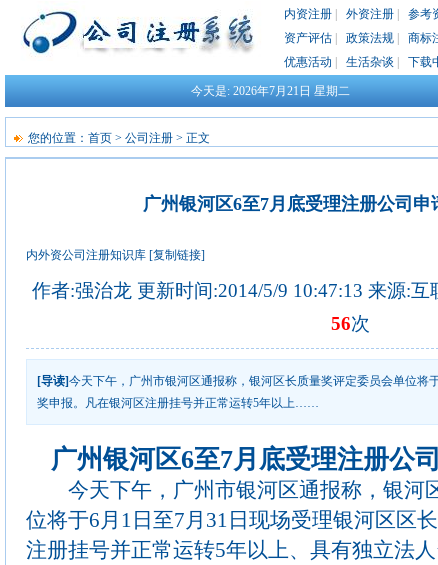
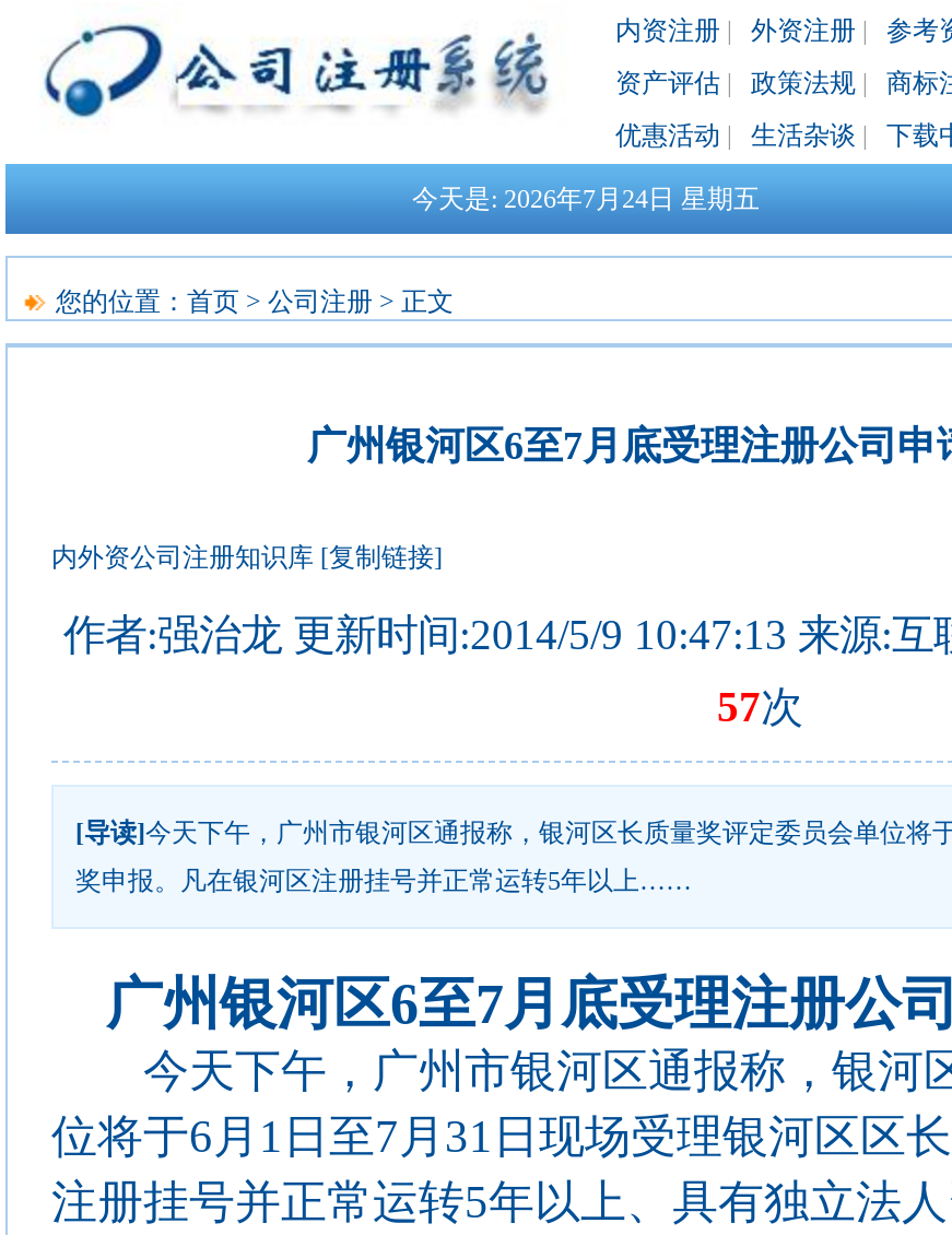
- 今天是: 2026年7月21日 星期二
+ 今天是: 2026年7月24日 星期五

- 56次
+ 57次
